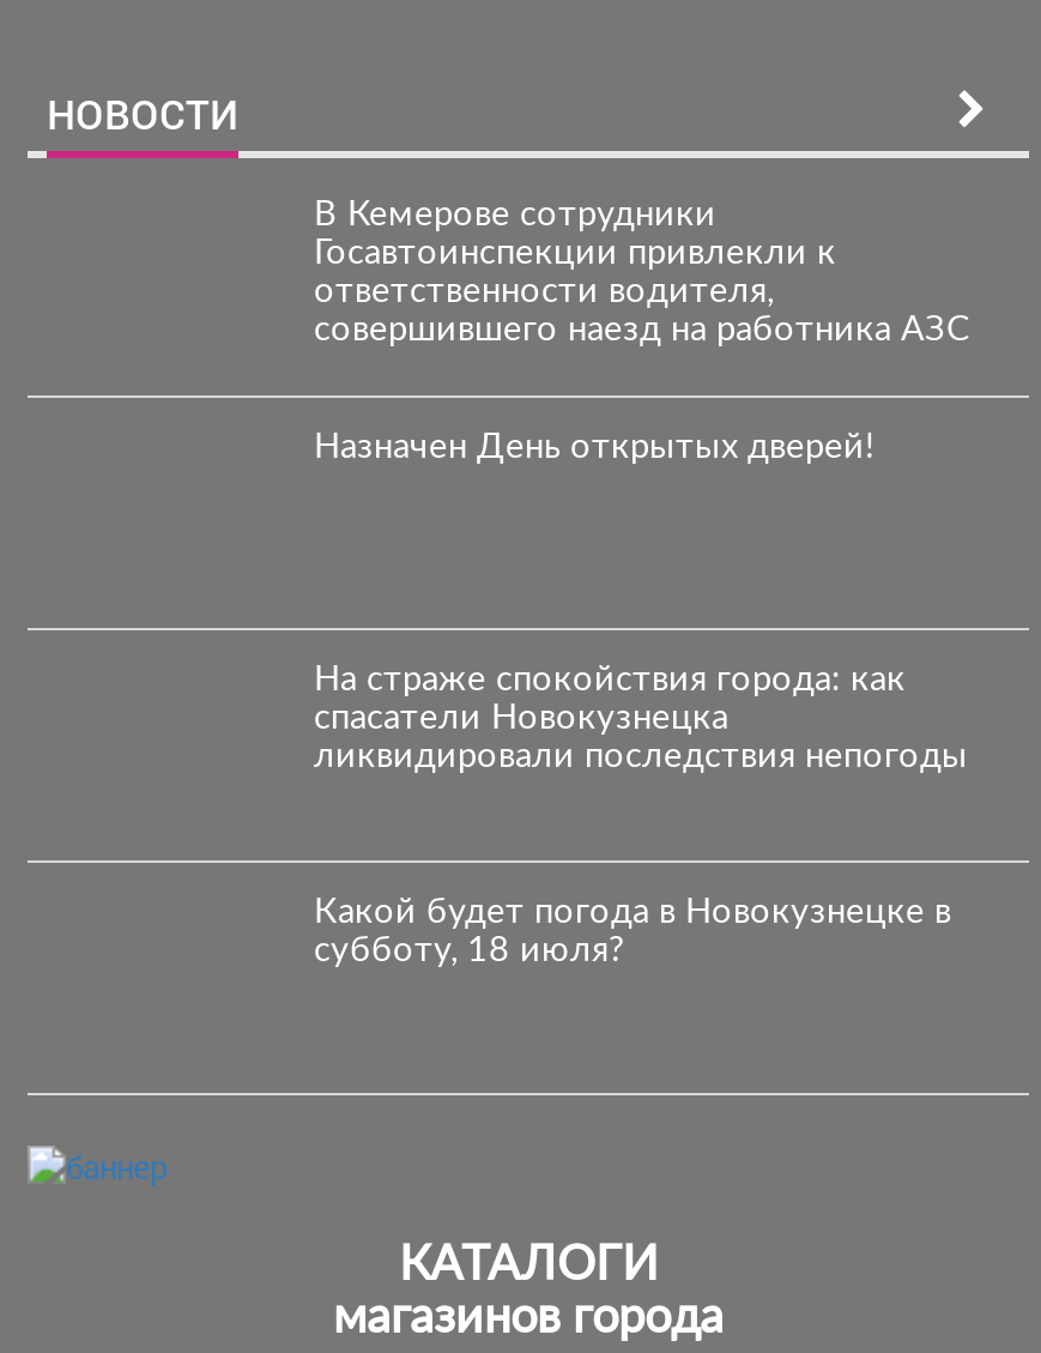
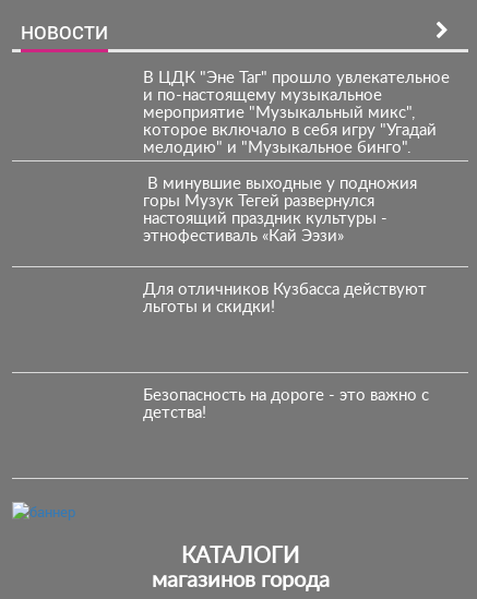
- В Кемерове сотрудники
- Госавтоинспекции привлекли к
- ответственности водителя,
- совершившего наезд на работника АЗС
+ В ЦДК "Эне Таг" прошло увлекательное
+ и по-настоящему музыкальное
+ мероприятие "Музыкальный микс",
+ которое включало в себя игру "Угадай
+ мелодию" и "Музыкальное бинго".

- Назначен День открытых дверей!
+ В минувшие выходные у подножия
+ горы Музук Тегей развернулся
+ настоящий праздник культуры -
+ этнофестиваль «Кай Ээзи»

- На страже спокойствия города: как
- спасатели Новокузнецка
- ликвидировали последствия непогоды
+ Для отличников Кузбасса действуют
+ льготы и скидки!

- Какой будет погода в Новокузнецке в
- субботу, 18 июля?
+ Безопасность на дороге - это важно с
+ детства!
